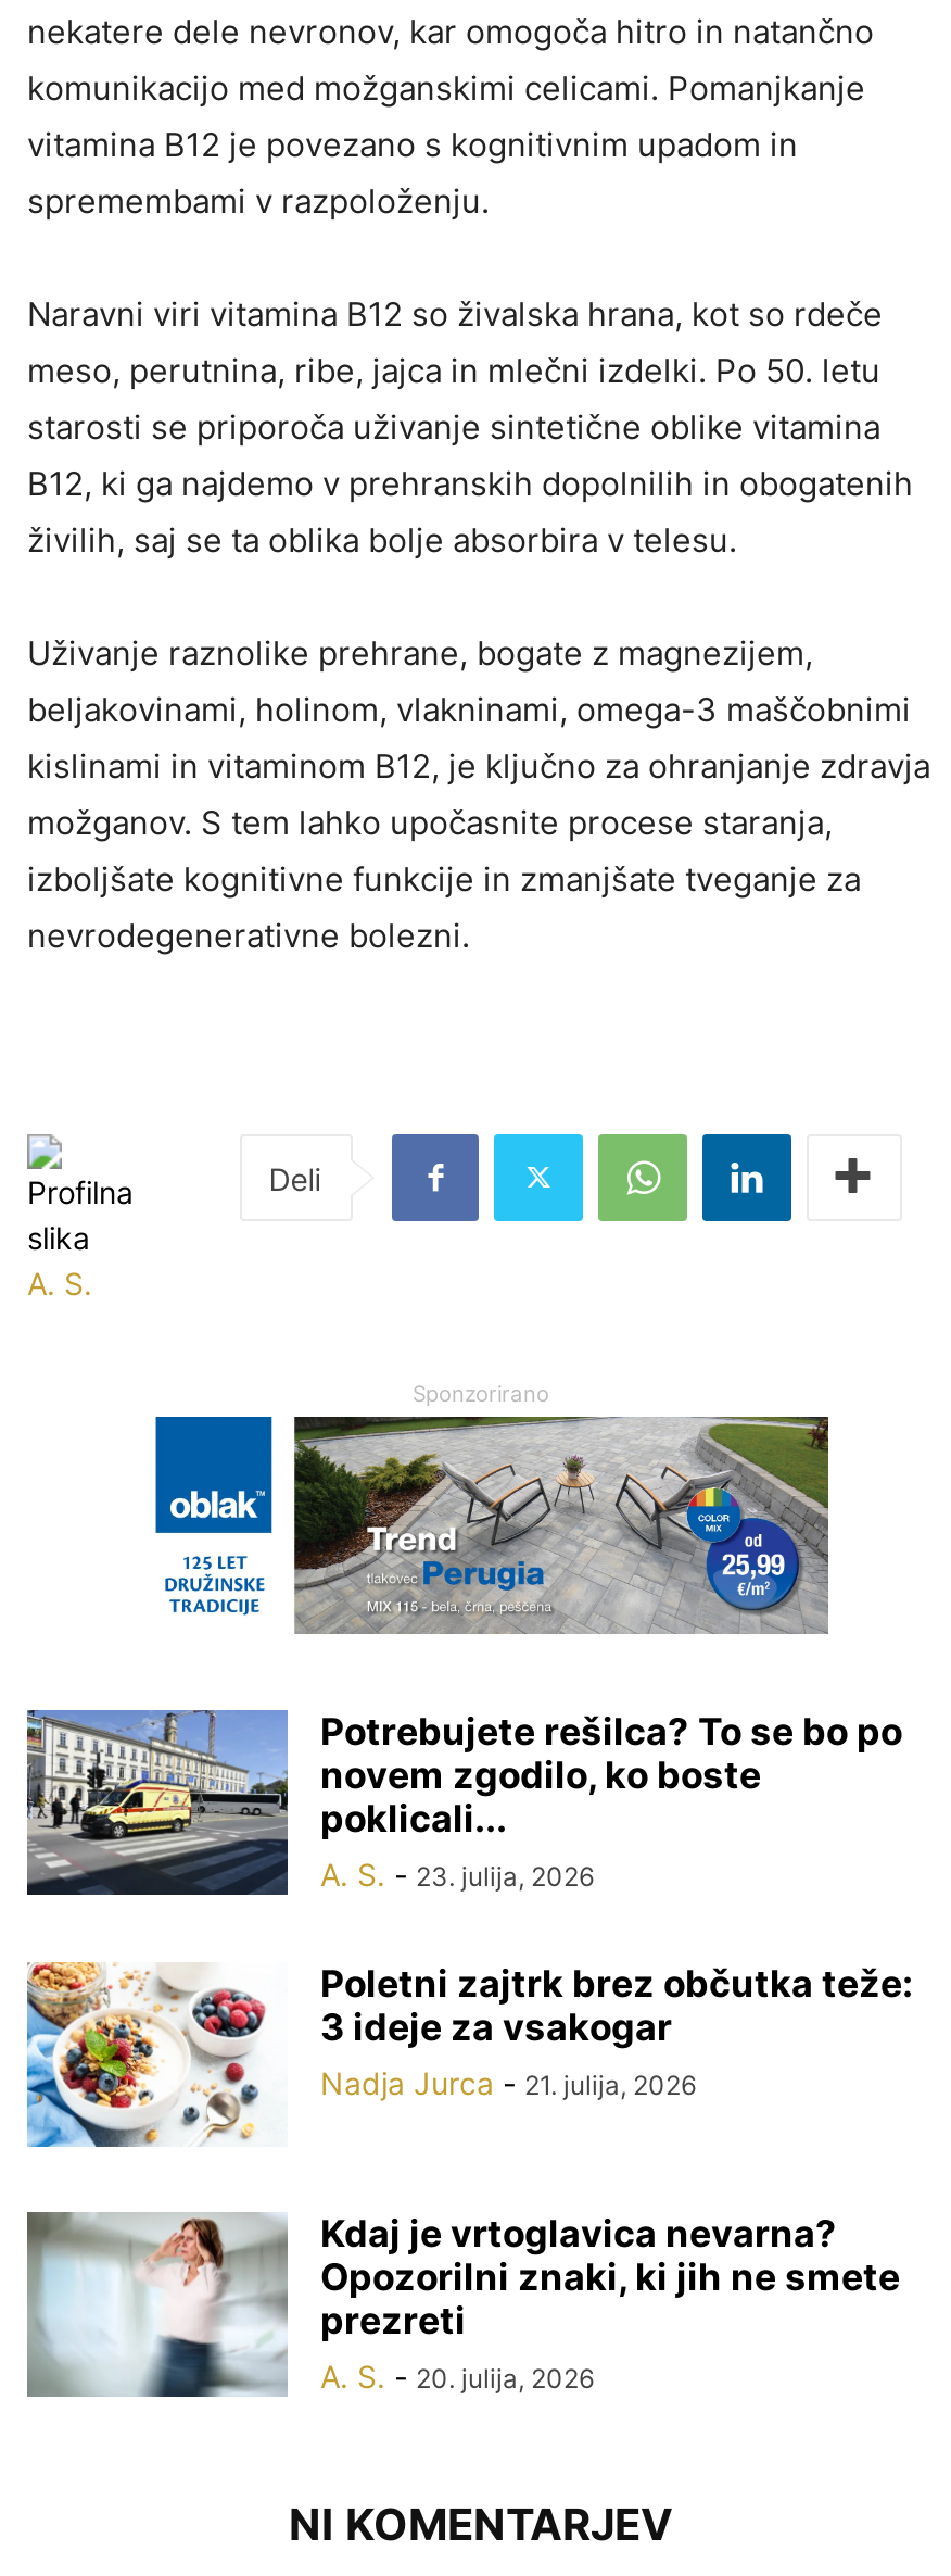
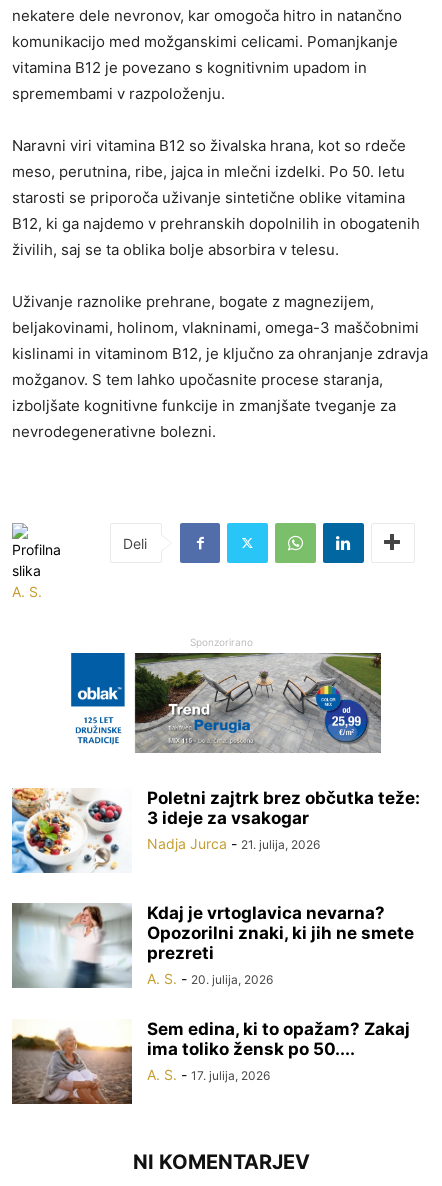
- [image]
- Potrebujete rešilca? To se bo po
- novem zgodilo, ko boste
- poklicali...
- A. S. - 23. julija, 2026

moved up: [image] | Poletni zajtrk brez občutka teže: | 3 ideje za vsakogar | Nadja Jurca - 21. julija, 2026 | Kdaj je vrtoglavica nevarna? | Opozorilni znaki, ki jih ne smete | prezreti | A. S. - 20. julija, 2026

+ [image]
+ Sem edina, ki to opažam? Zakaj
+ ima toliko žensk po 50....
+ A. S. - 17. julija, 2026
